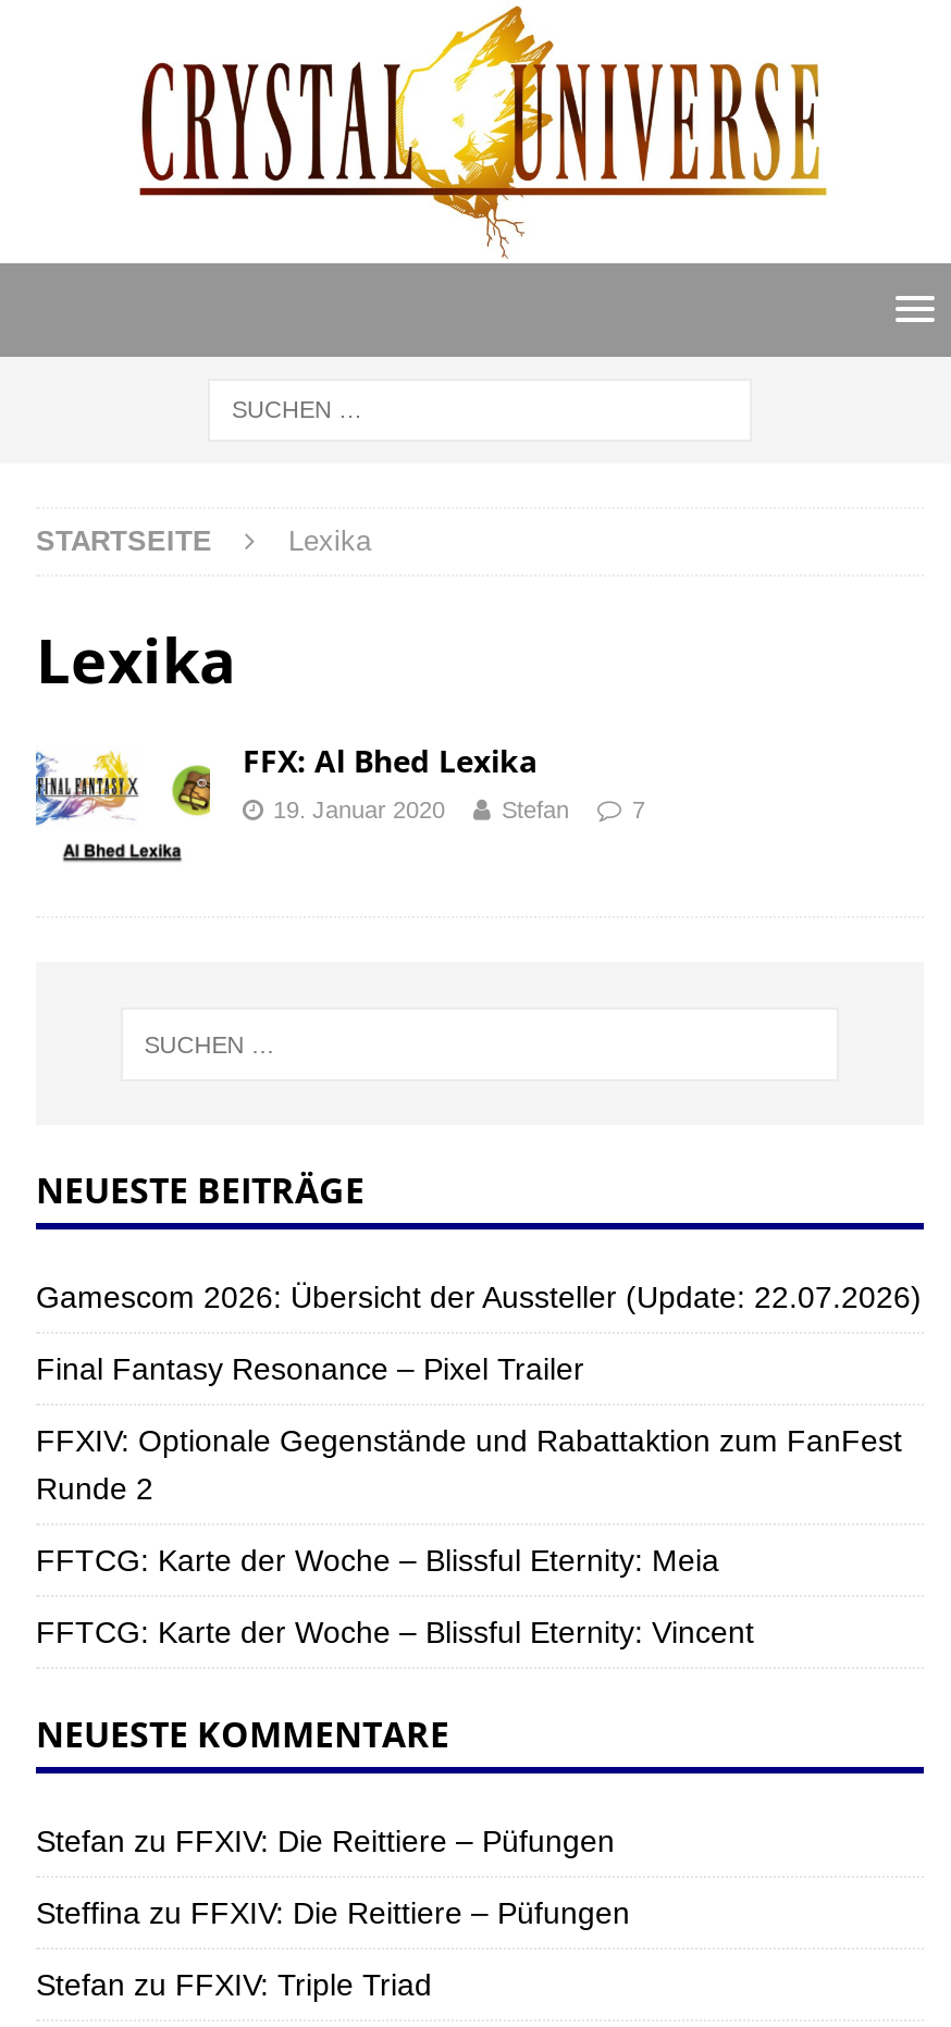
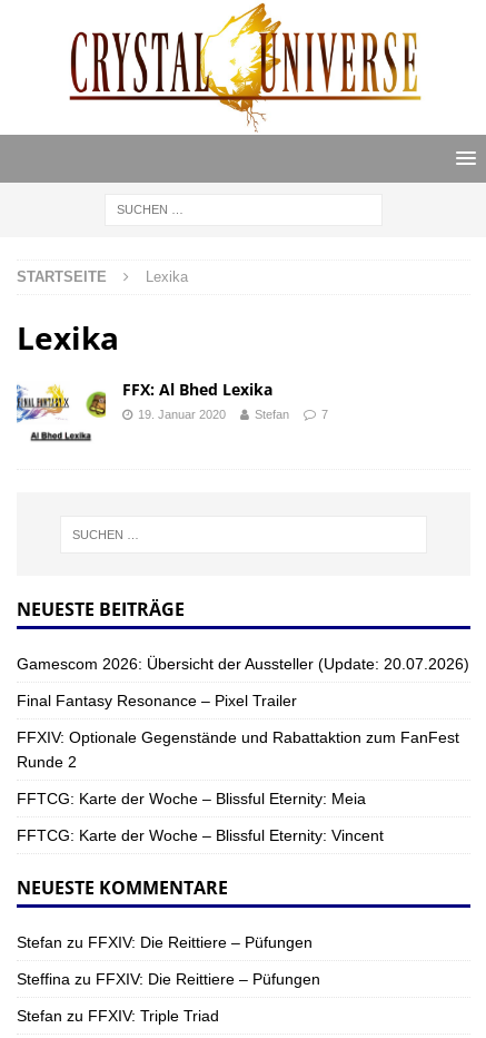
- Gamescom 2026: Übersicht der Aussteller (Update: 22.07.2026)
+ Gamescom 2026: Übersicht der Aussteller (Update: 20.07.2026)
